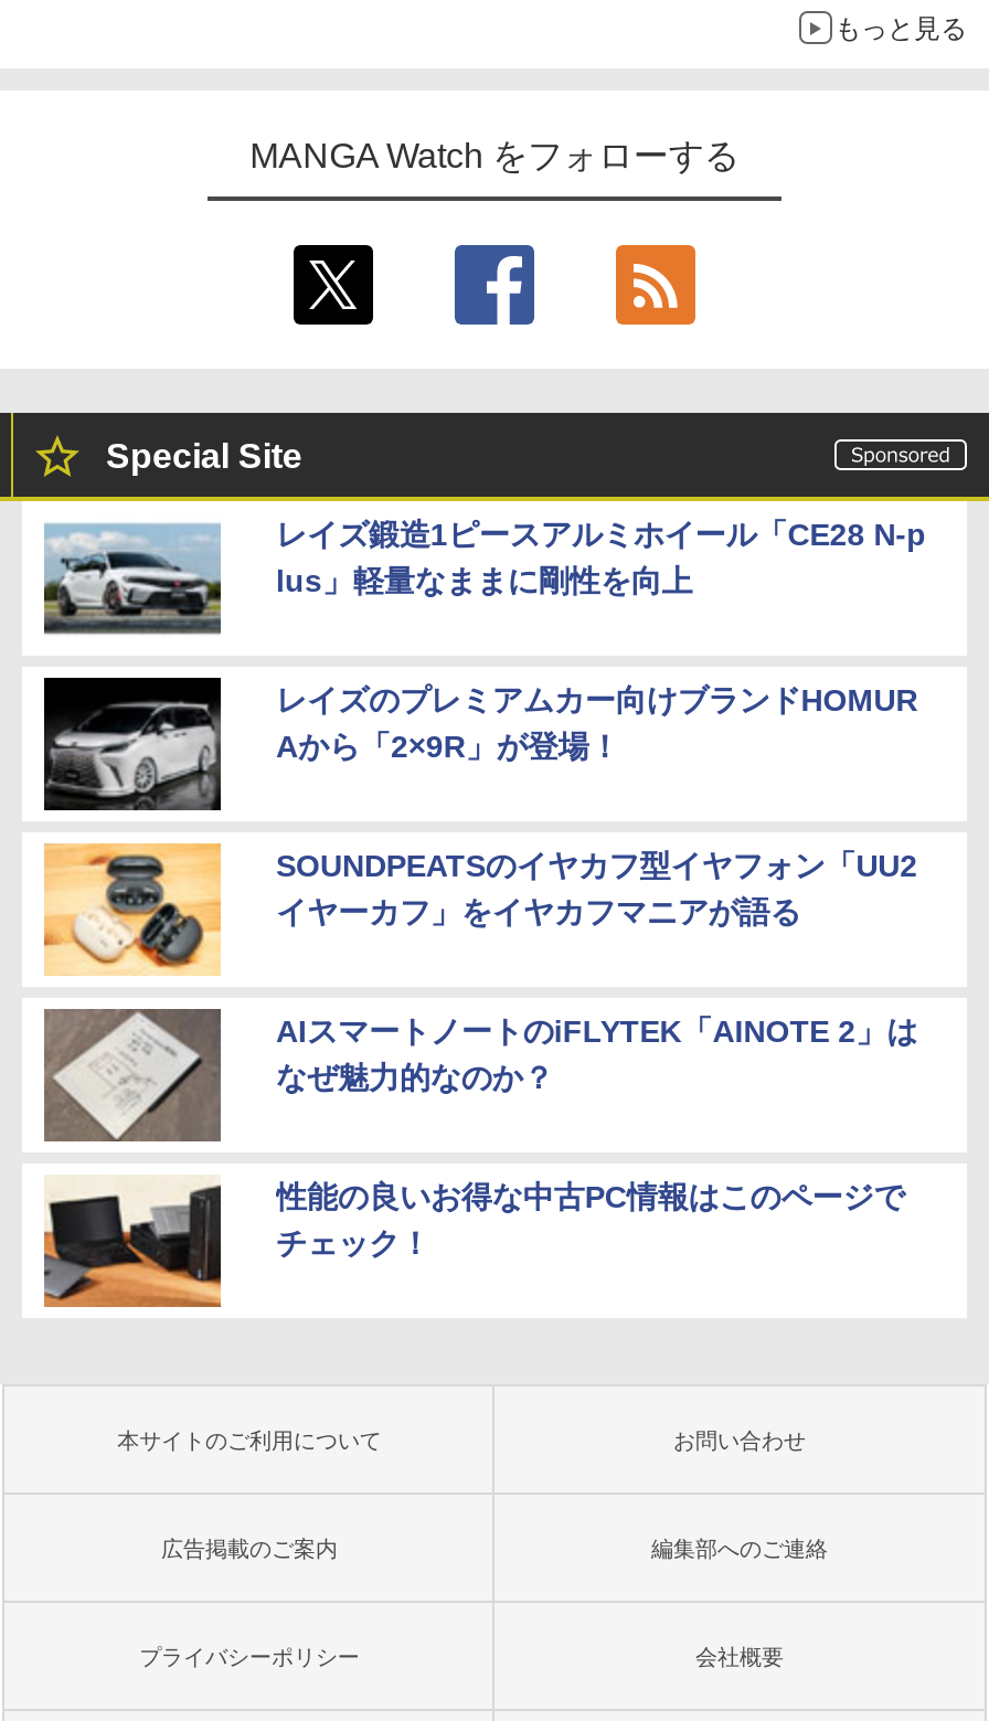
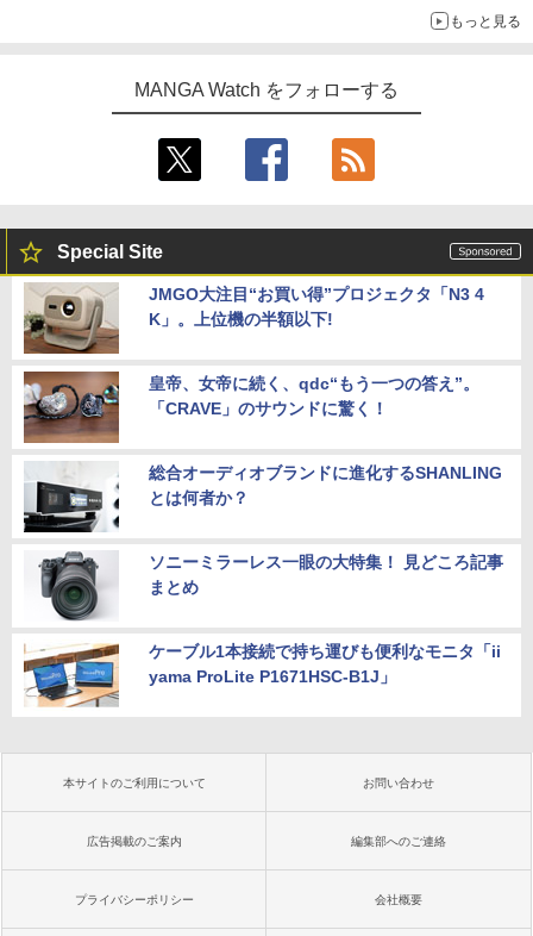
- [image]
- レイズ鍛造1ピースアルミホイール「CE28 N-p
- lus」軽量なままに剛性を向上
+ [image]
+ JMGO大注目“お買い得”プロジェクタ「N3 4
+ K」。上位機の半額以下!

- [image]
- レイズのプレミアムカー向けブランドHOMUR
- Aから「2×9R」が登場！
+ [image]
+ 皇帝、女帝に続く、qdc“もう一つの答え”。
+ 「CRAVE」のサウンドに驚く！

- [image]
- SOUNDPEATSのイヤカフ型イヤフォン「UU2
- イヤーカフ」をイヤカフマニアが語る
+ [image]
+ 総合オーディオブランドに進化するSHANLING
+ とは何者か？

- [image]
- AIスマートノートのiFLYTEK「AINOTE 2」は
- なぜ魅力的なのか？
+ [image]
+ ソニーミラーレス一眼の大特集！ 見どころ記事
+ まとめ

- [image]
- 性能の良いお得な中古PC情報はこのページで
- チェック！
+ [image]
+ ケーブル1本接続で持ち運びも便利なモニタ「ii
+ yama ProLite P1671HSC-B1J」
